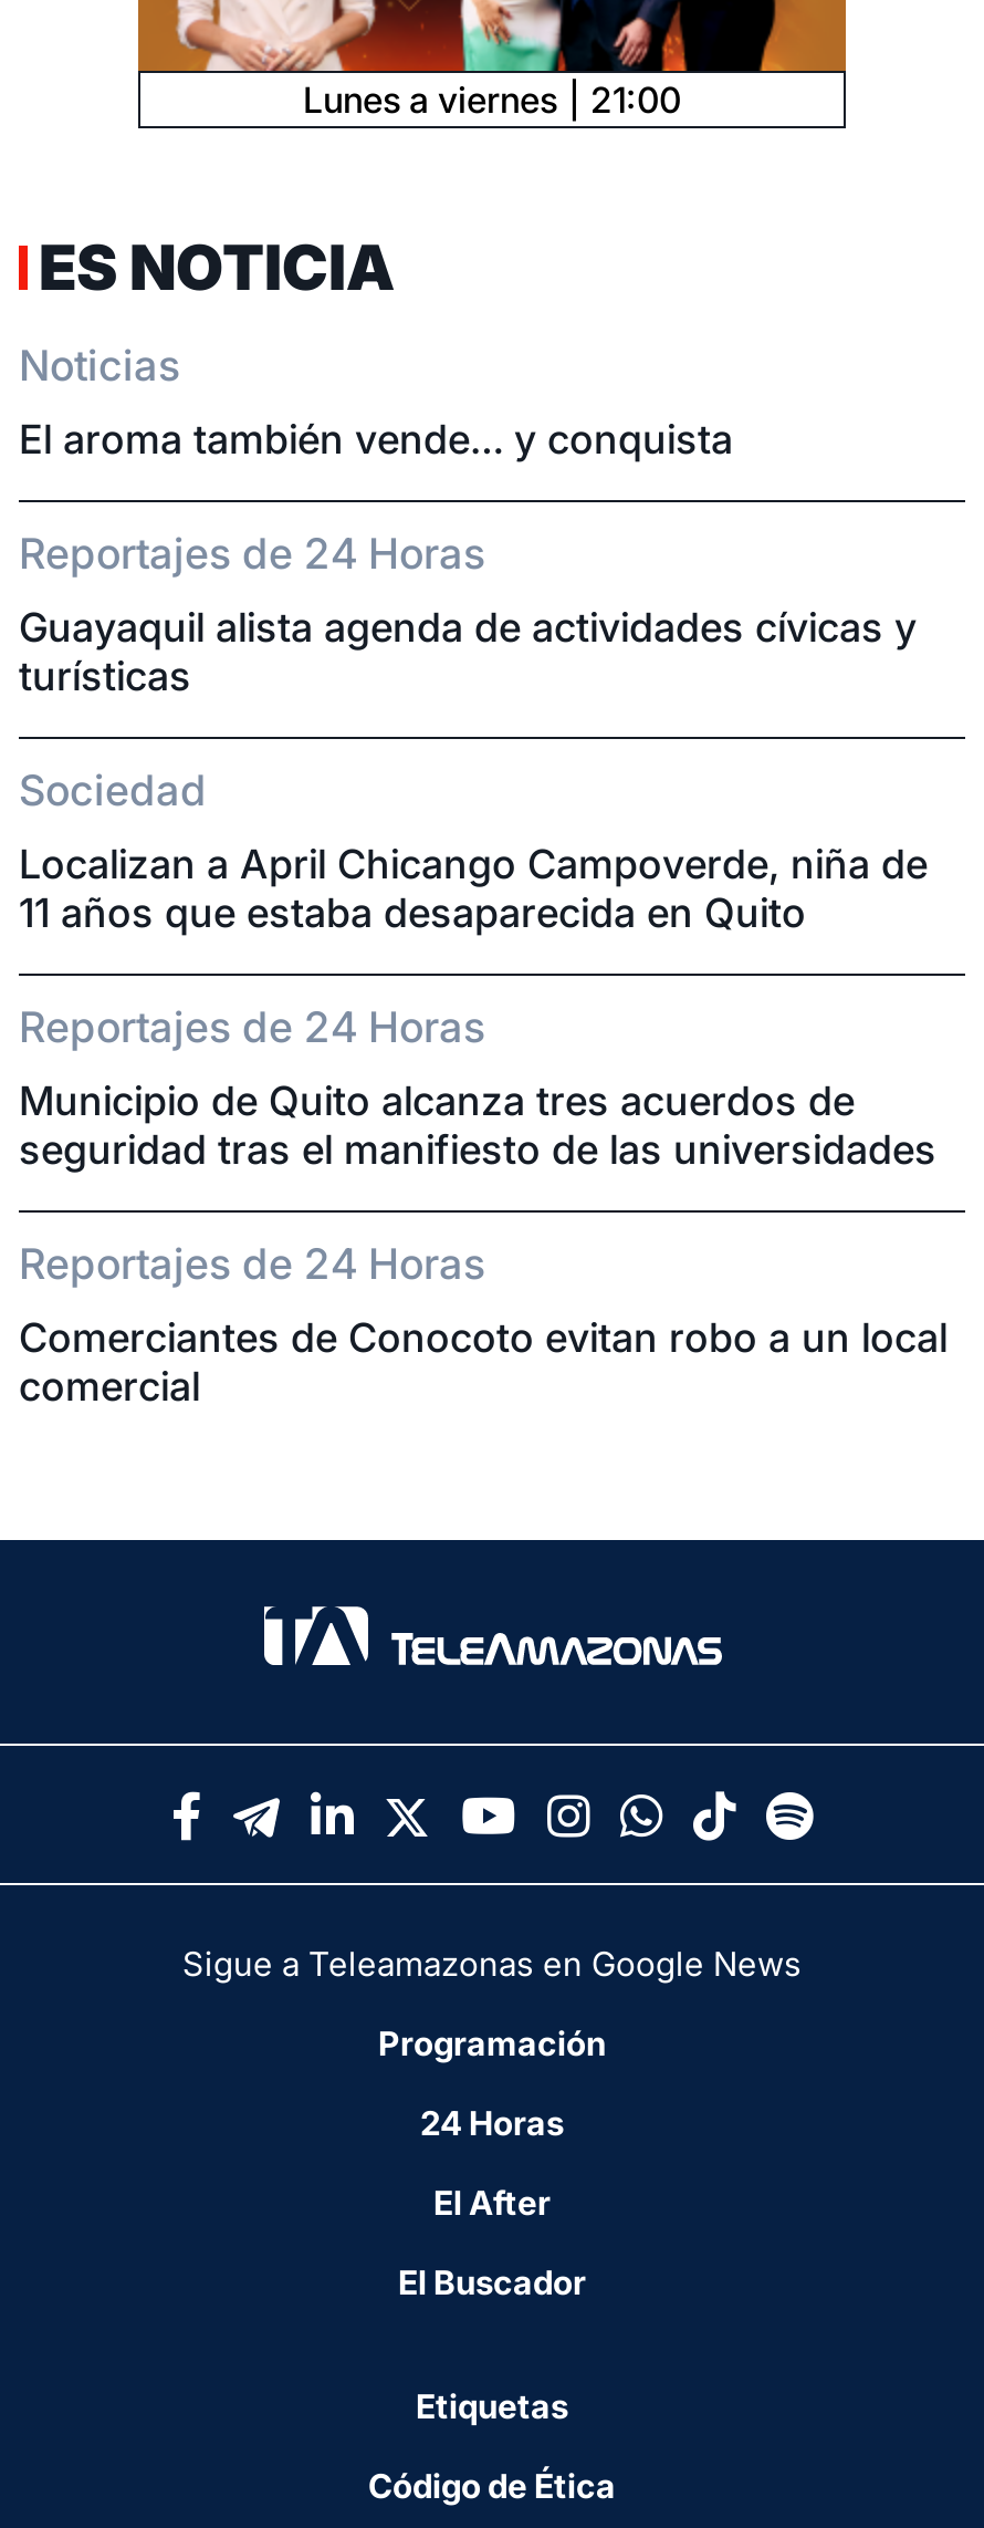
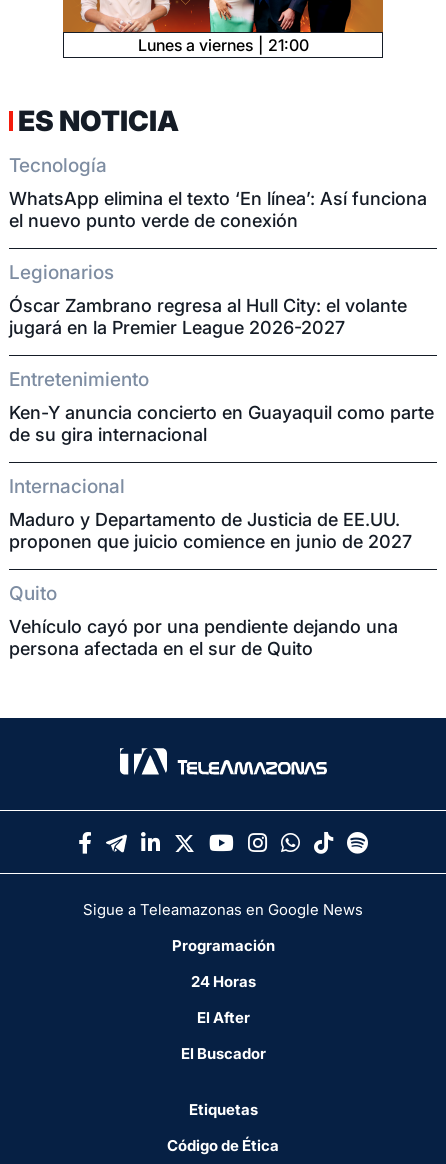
- Noticias
+ Tecnología

- El aroma también vende… y conquista
+ WhatsApp elimina el texto ‘En línea’: Así funciona
+ el nuevo punto verde de conexión

- Reportajes de 24 Horas
+ Legionarios

- Guayaquil alista agenda de actividades cívicas y
- turísticas
+ Óscar Zambrano regresa al Hull City: el volante
+ jugará en la Premier League 2026-2027

- Sociedad
+ Entretenimiento

- Localizan a April Chicango Campoverde, niña de
- 11 años que estaba desaparecida en Quito
+ Ken-Y anuncia concierto en Guayaquil como parte
+ de su gira internacional

- Reportajes de 24 Horas
+ Internacional

- Municipio de Quito alcanza tres acuerdos de
- seguridad tras el manifiesto de las universidades
+ Maduro y Departamento de Justicia de EE.UU.
+ proponen que juicio comience en junio de 2027

- Reportajes de 24 Horas
+ Quito

- Comerciantes de Conocoto evitan robo a un local
- comercial
+ Vehículo cayó por una pendiente dejando una
+ persona afectada en el sur de Quito
